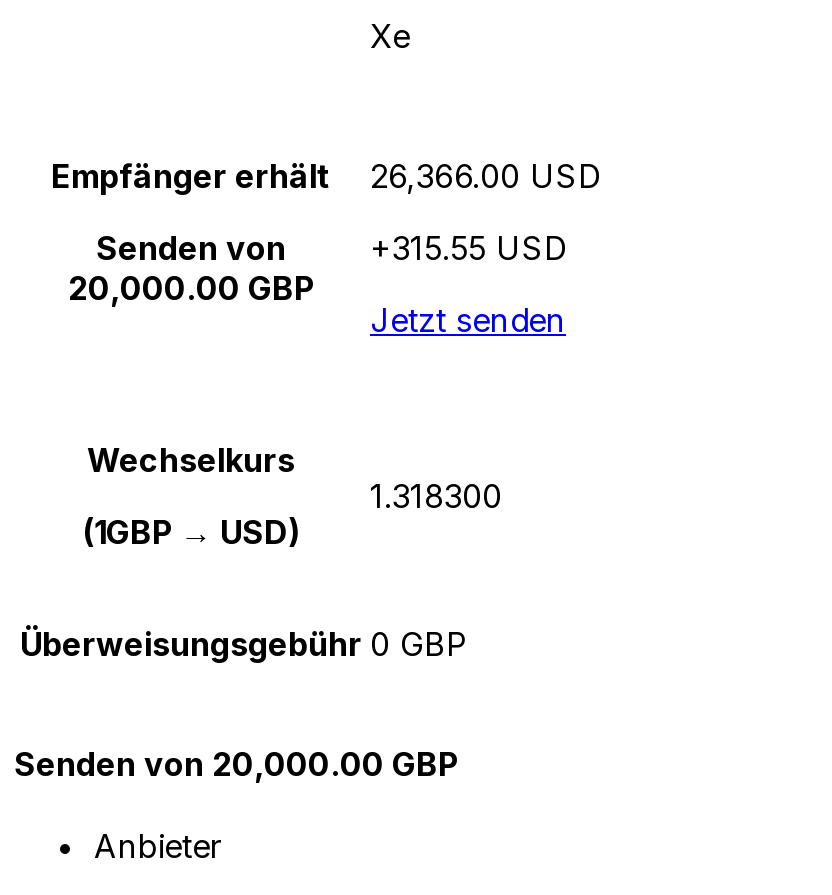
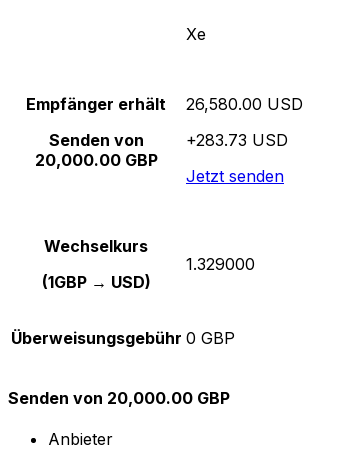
- Empfänger erhält 26,366.00 USD
+ Empfänger erhält 26,580.00 USD

- +315.55 USD
+ +283.73 USD

- 1.318300
+ 1.329000
